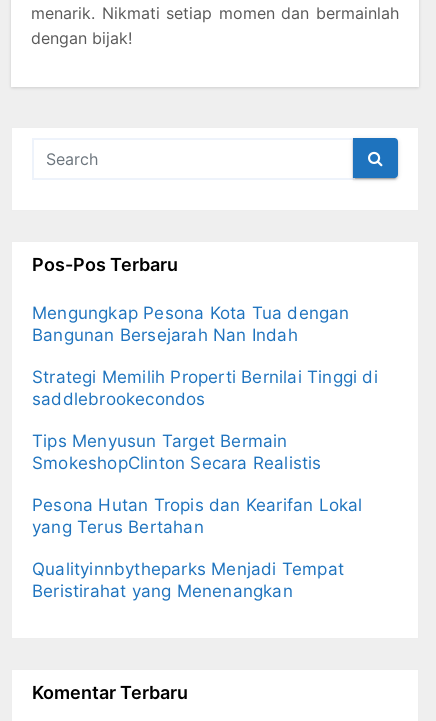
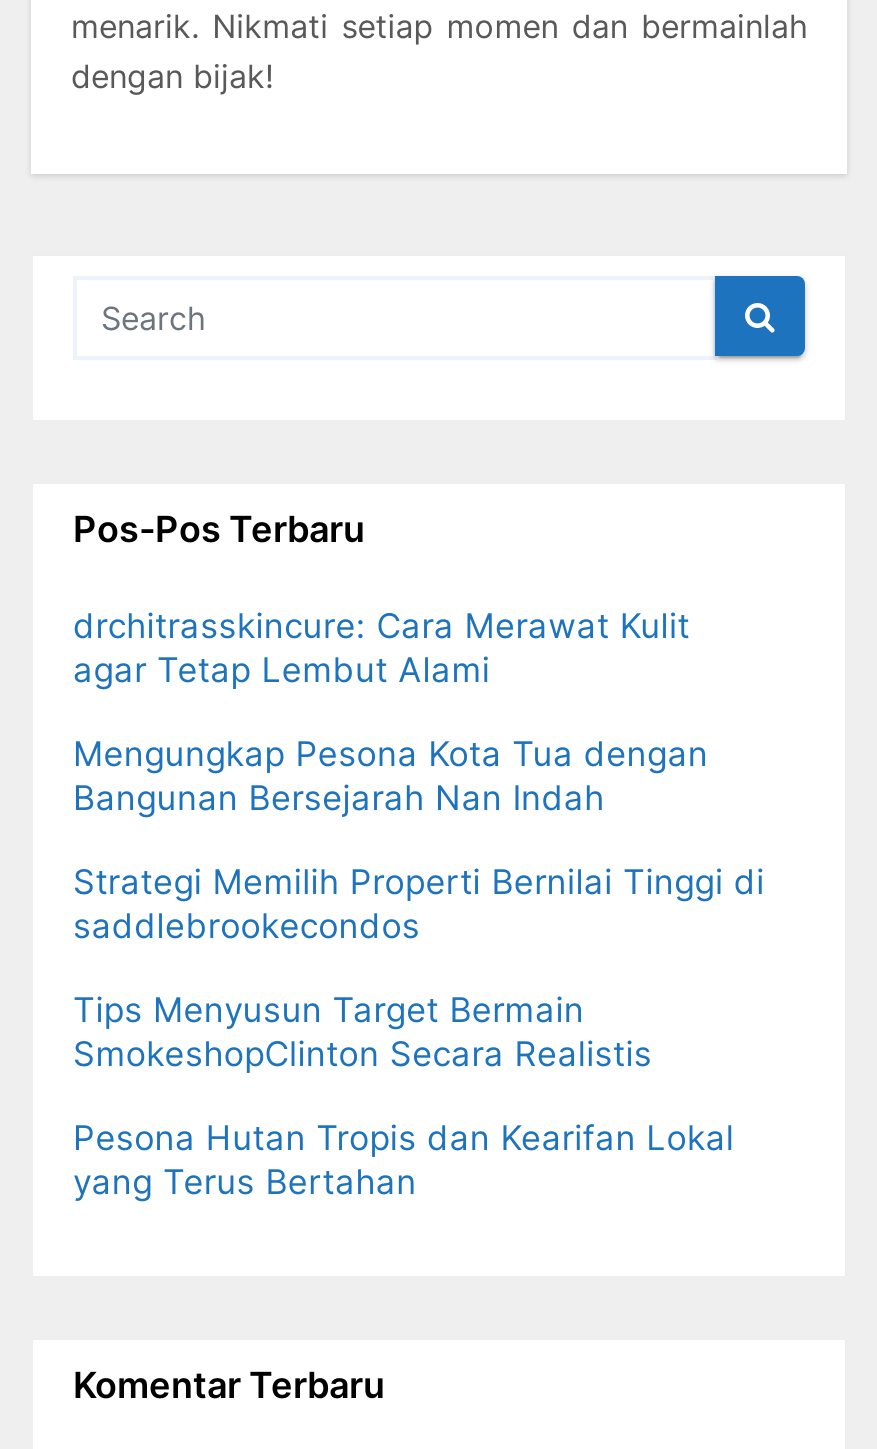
+ drchitrasskincure: Cara Merawat Kulit
+ agar Tetap Lembut Alami

moved down: Mengungkap Pesona Kota Tua dengan | Bangunan Bersejarah Nan Indah | Strategi Memilih Properti Bernilai Tinggi di | saddlebrookecondos | Tips Menyusun Target Bermain | SmokeshopClinton Secara Realistis | Pesona Hutan Tropis dan Kearifan Lokal | yang Terus Bertahan

- Qualityinnbytheparks Menjadi Tempat
- Beristirahat yang Menenangkan
